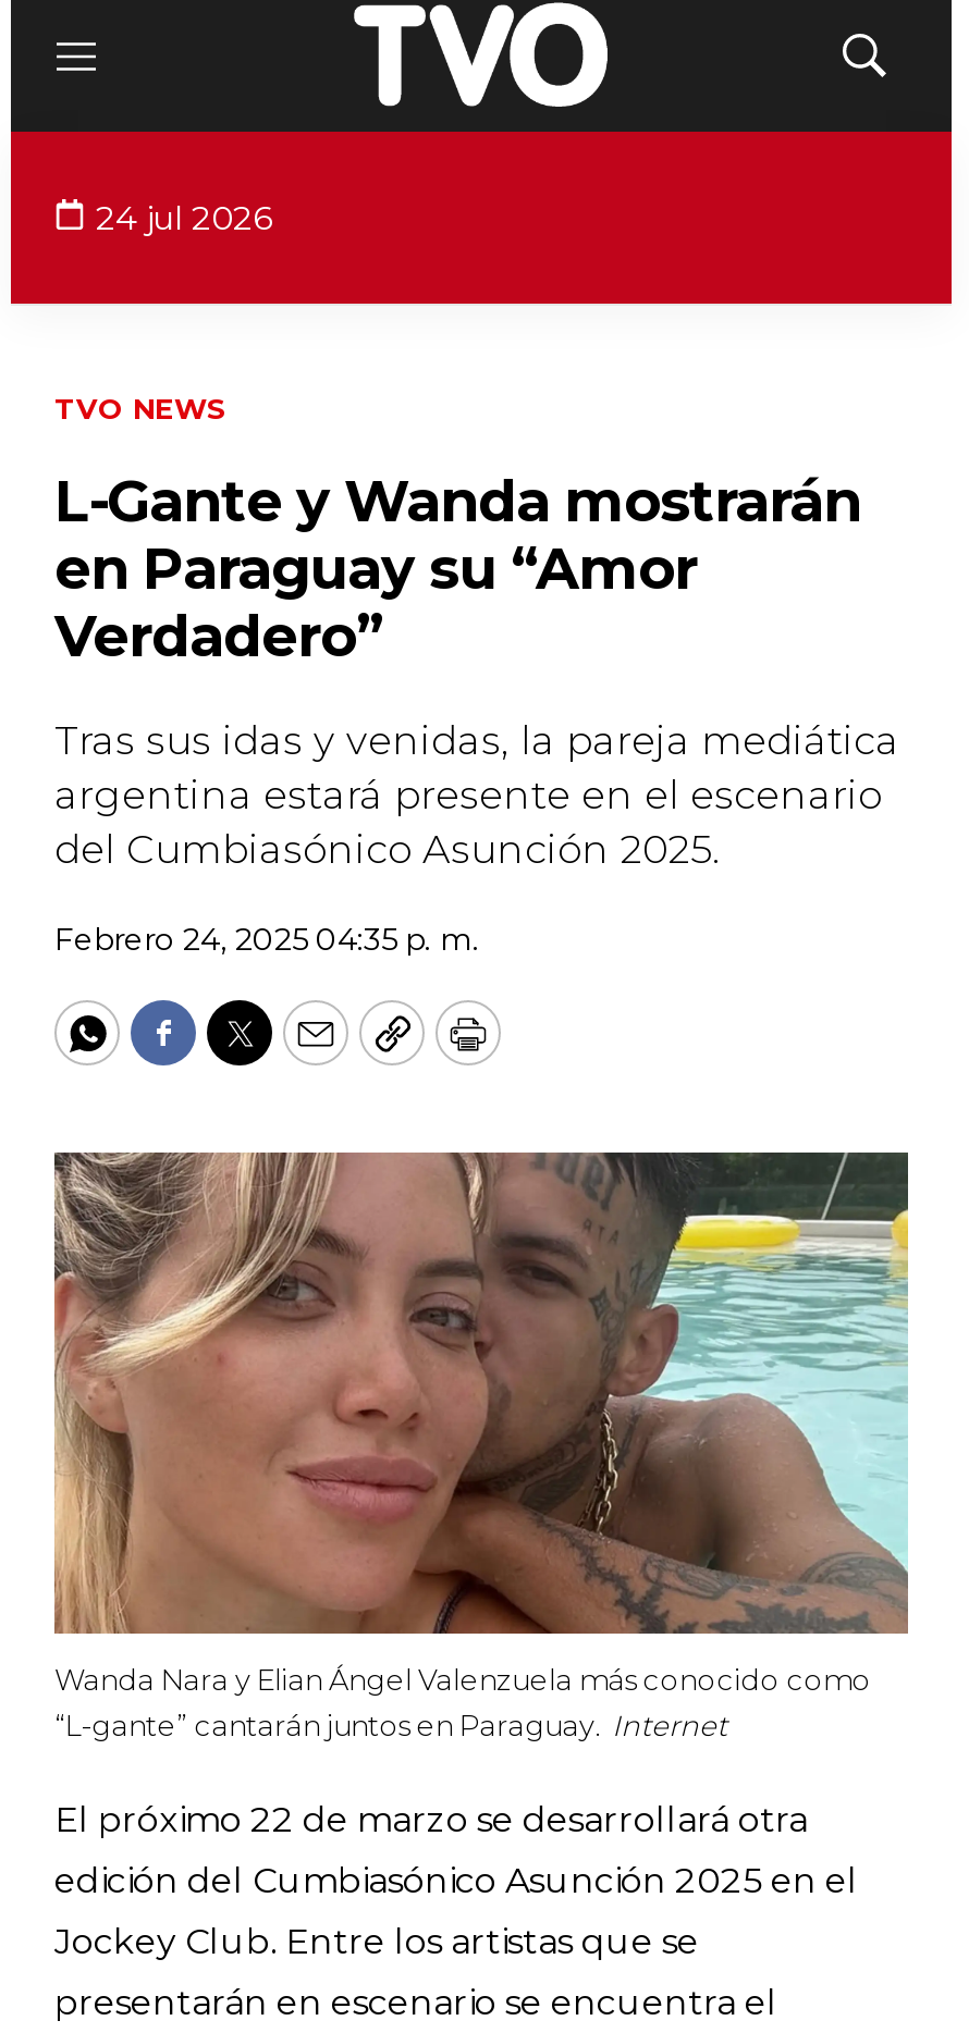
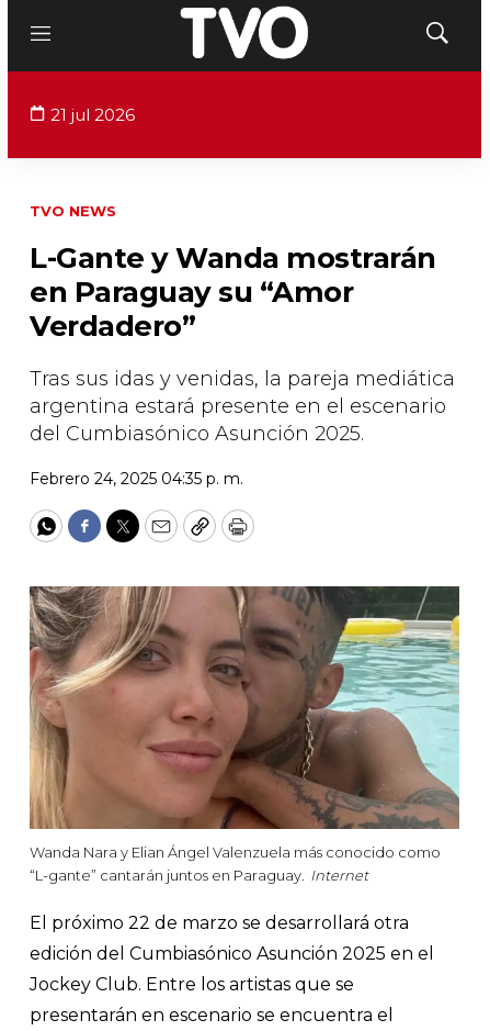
- 24 jul 2026
+ 21 jul 2026
